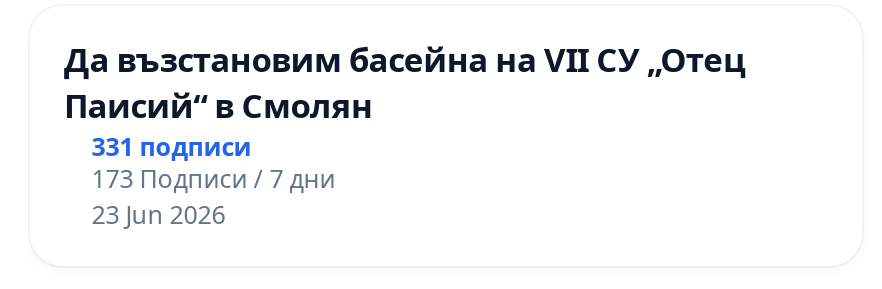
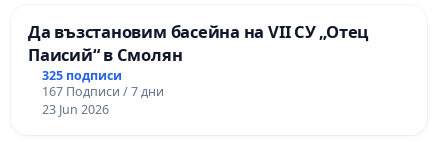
- 331 подписи
+ 325 подписи

- 173 Подписи / 7 дни
+ 167 Подписи / 7 дни
